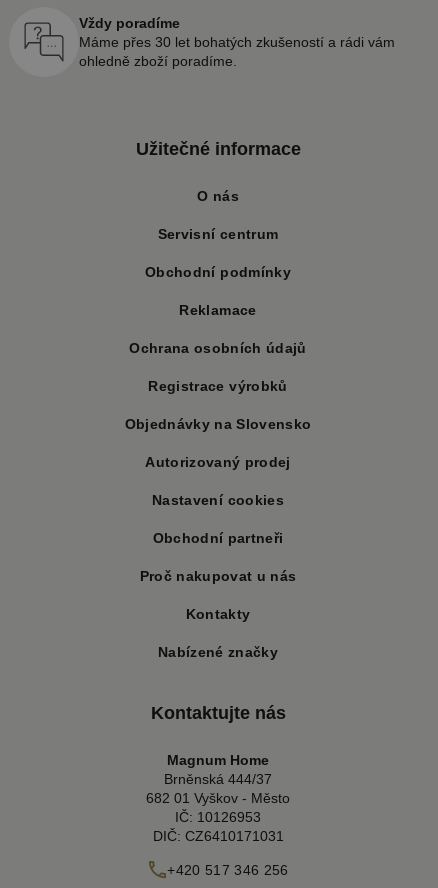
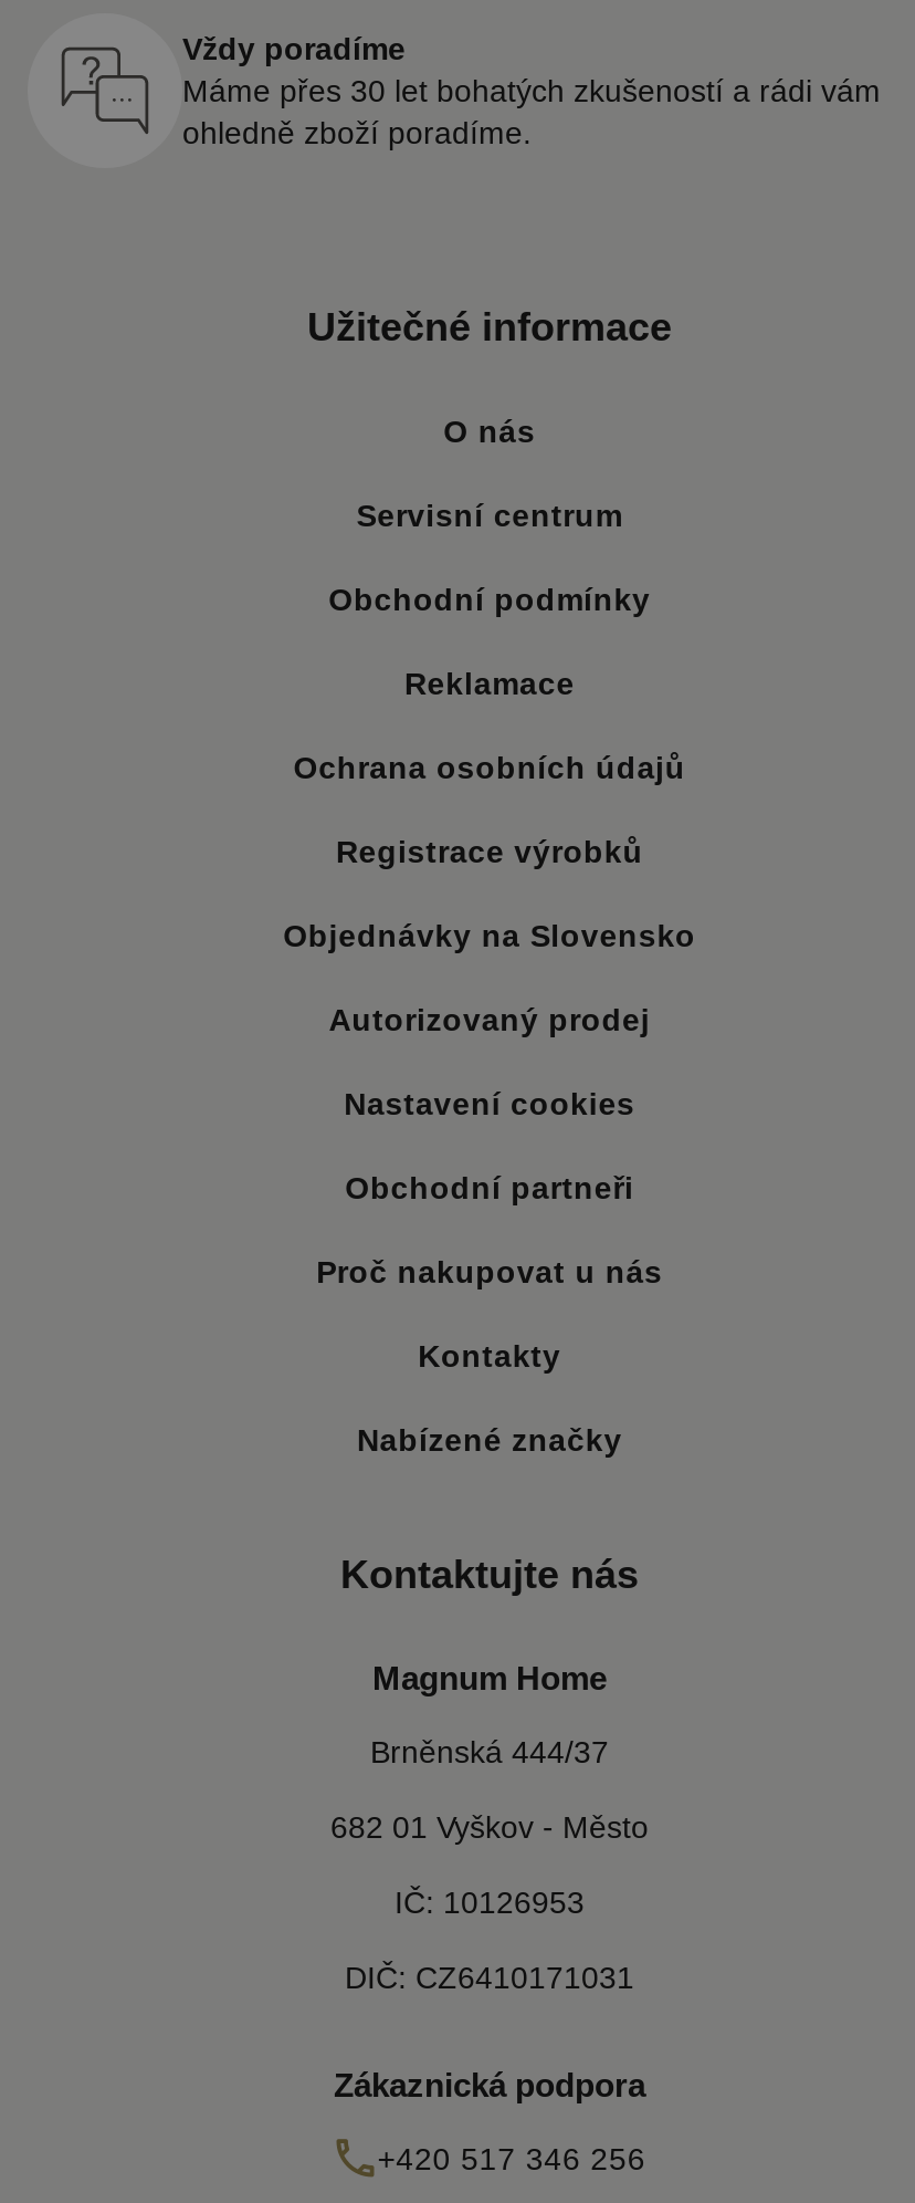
+ Zákaznická podpora
